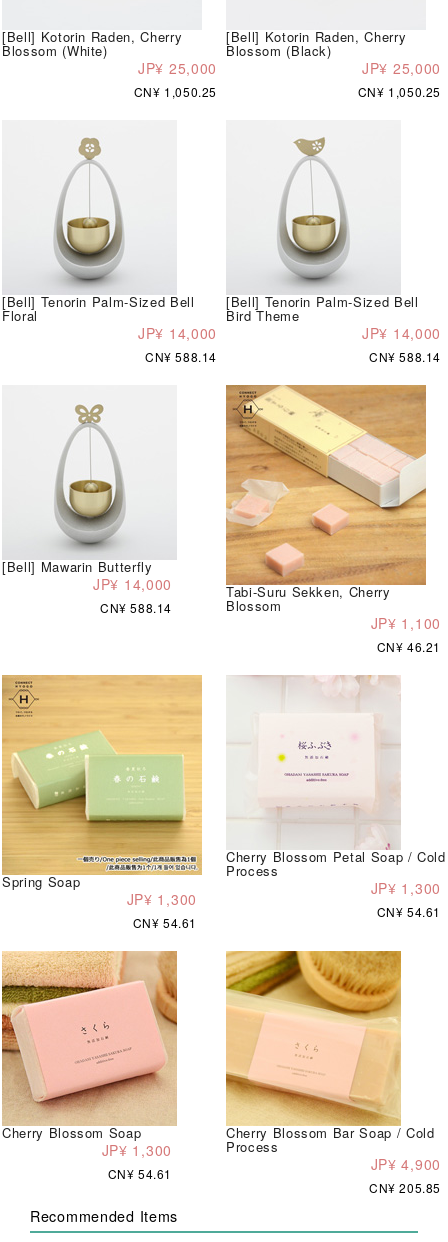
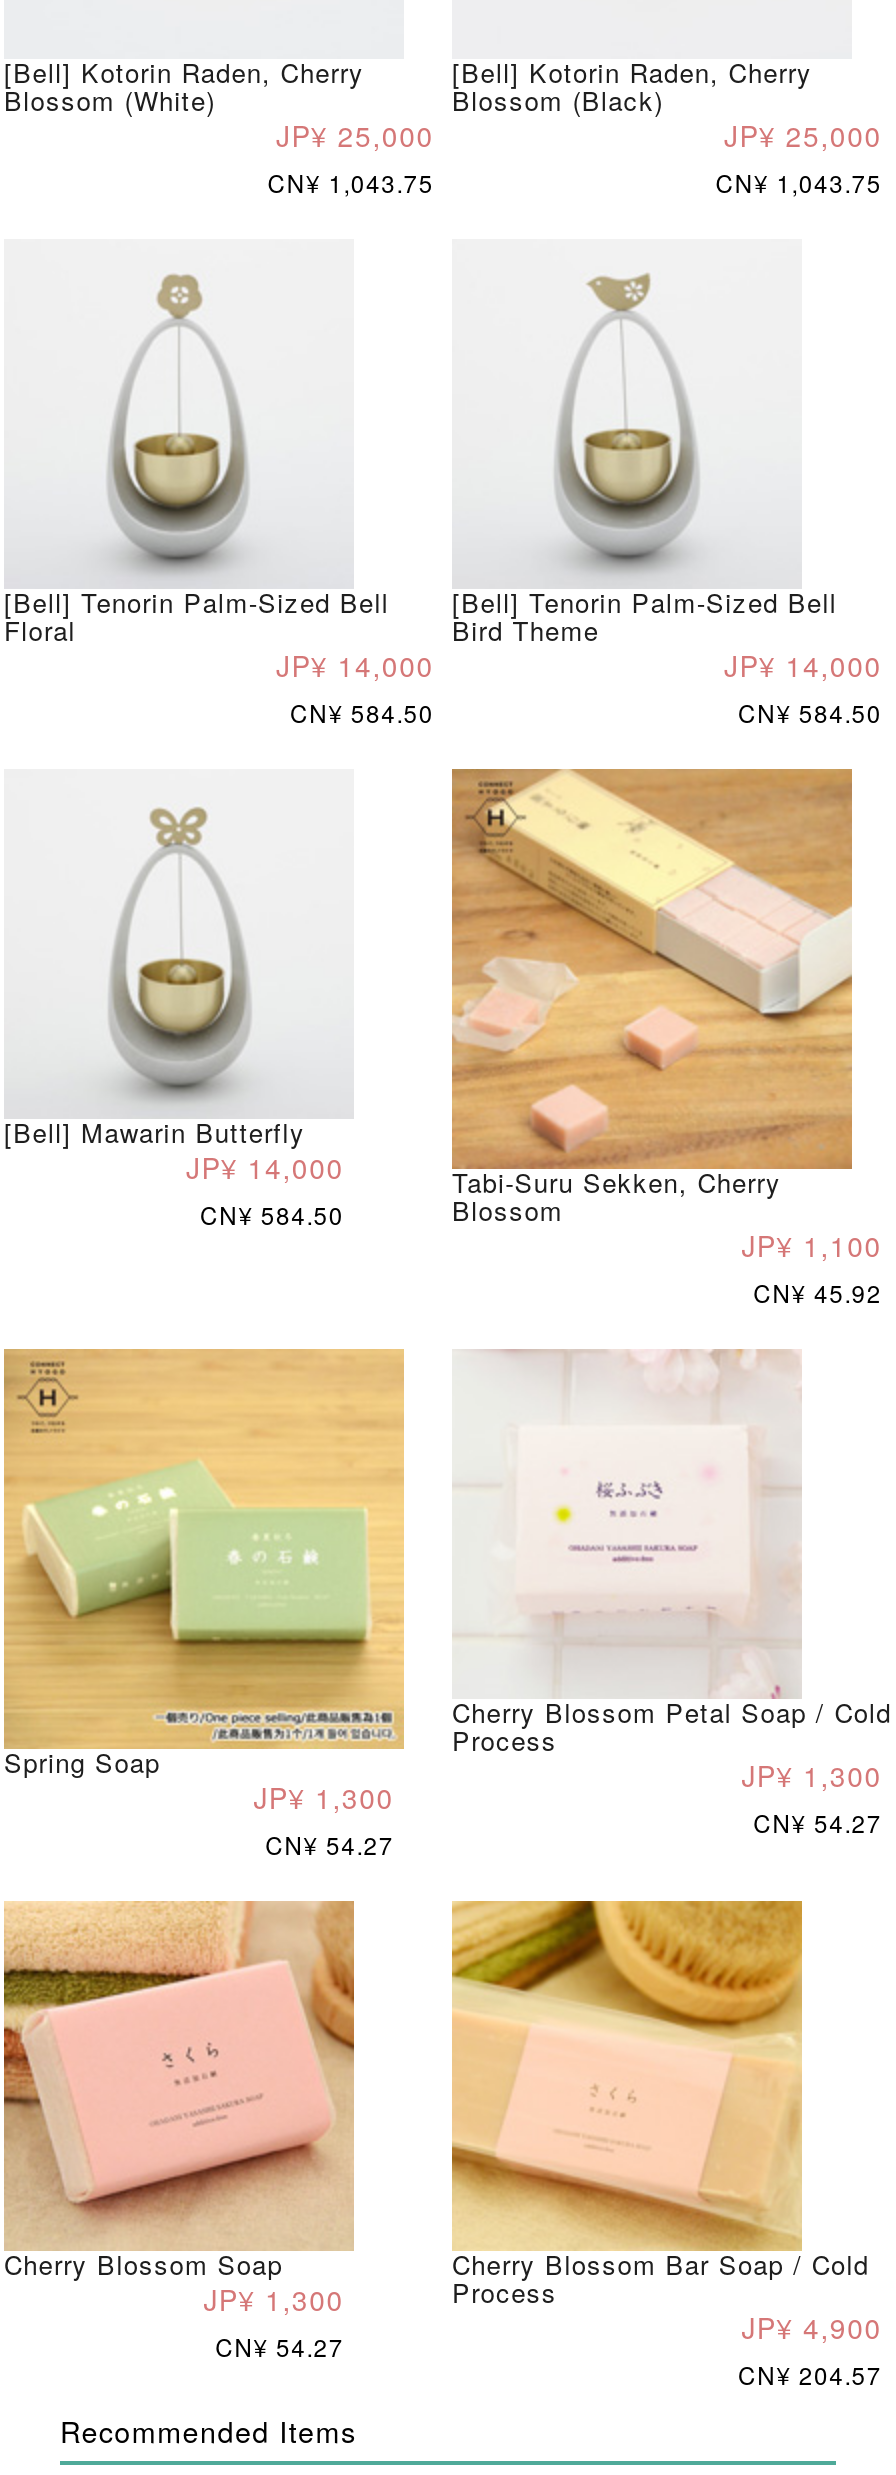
- CN¥ 1,050.25
+ CN¥ 1,043.75

- CN¥ 1,050.25
+ CN¥ 1,043.75

- CN¥ 588.14
+ CN¥ 584.50

- CN¥ 588.14
+ CN¥ 584.50

- CN¥ 588.14
+ CN¥ 584.50

- CN¥ 46.21
+ CN¥ 45.92

- CN¥ 54.61
+ CN¥ 54.27

- CN¥ 54.61
+ CN¥ 54.27

- CN¥ 54.61
+ CN¥ 54.27

- CN¥ 205.85
+ CN¥ 204.57
